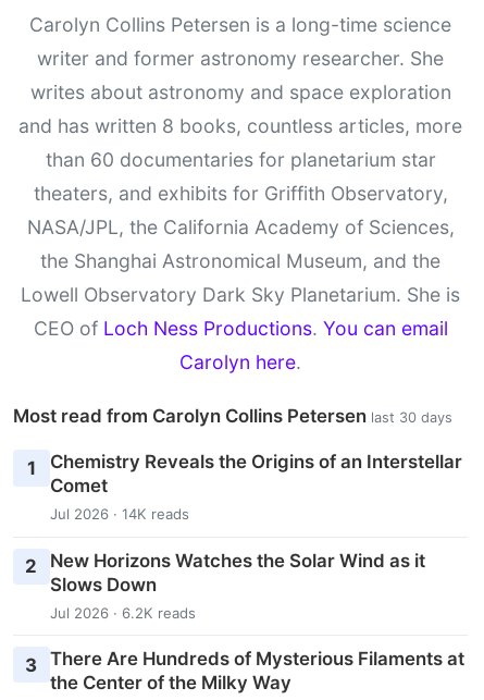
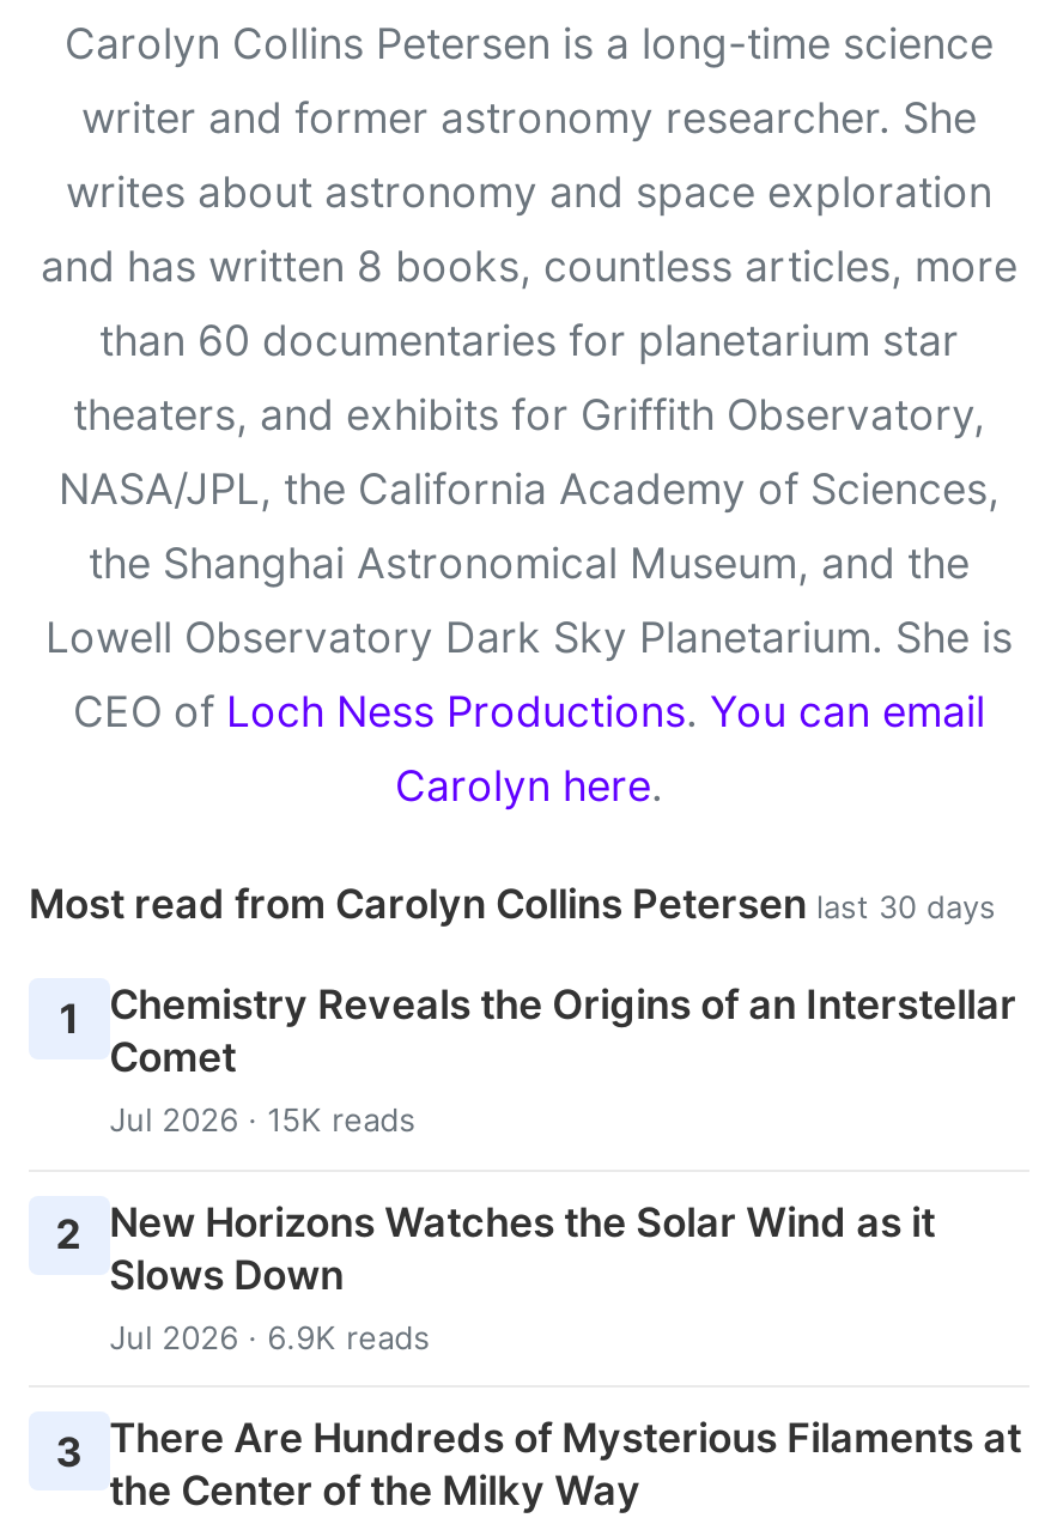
- Jul 2026 · 14K reads
+ Jul 2026 · 15K reads

- Jul 2026 · 6.2K reads
+ Jul 2026 · 6.9K reads
